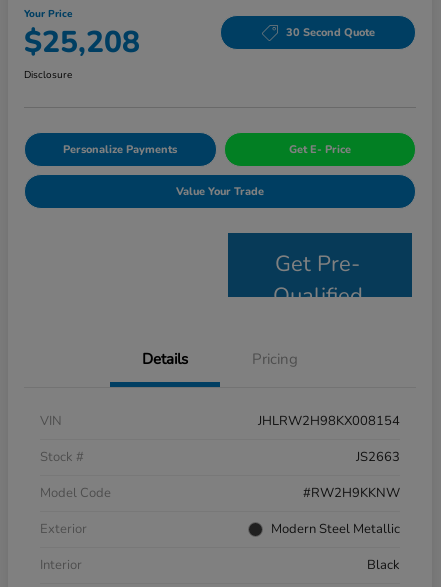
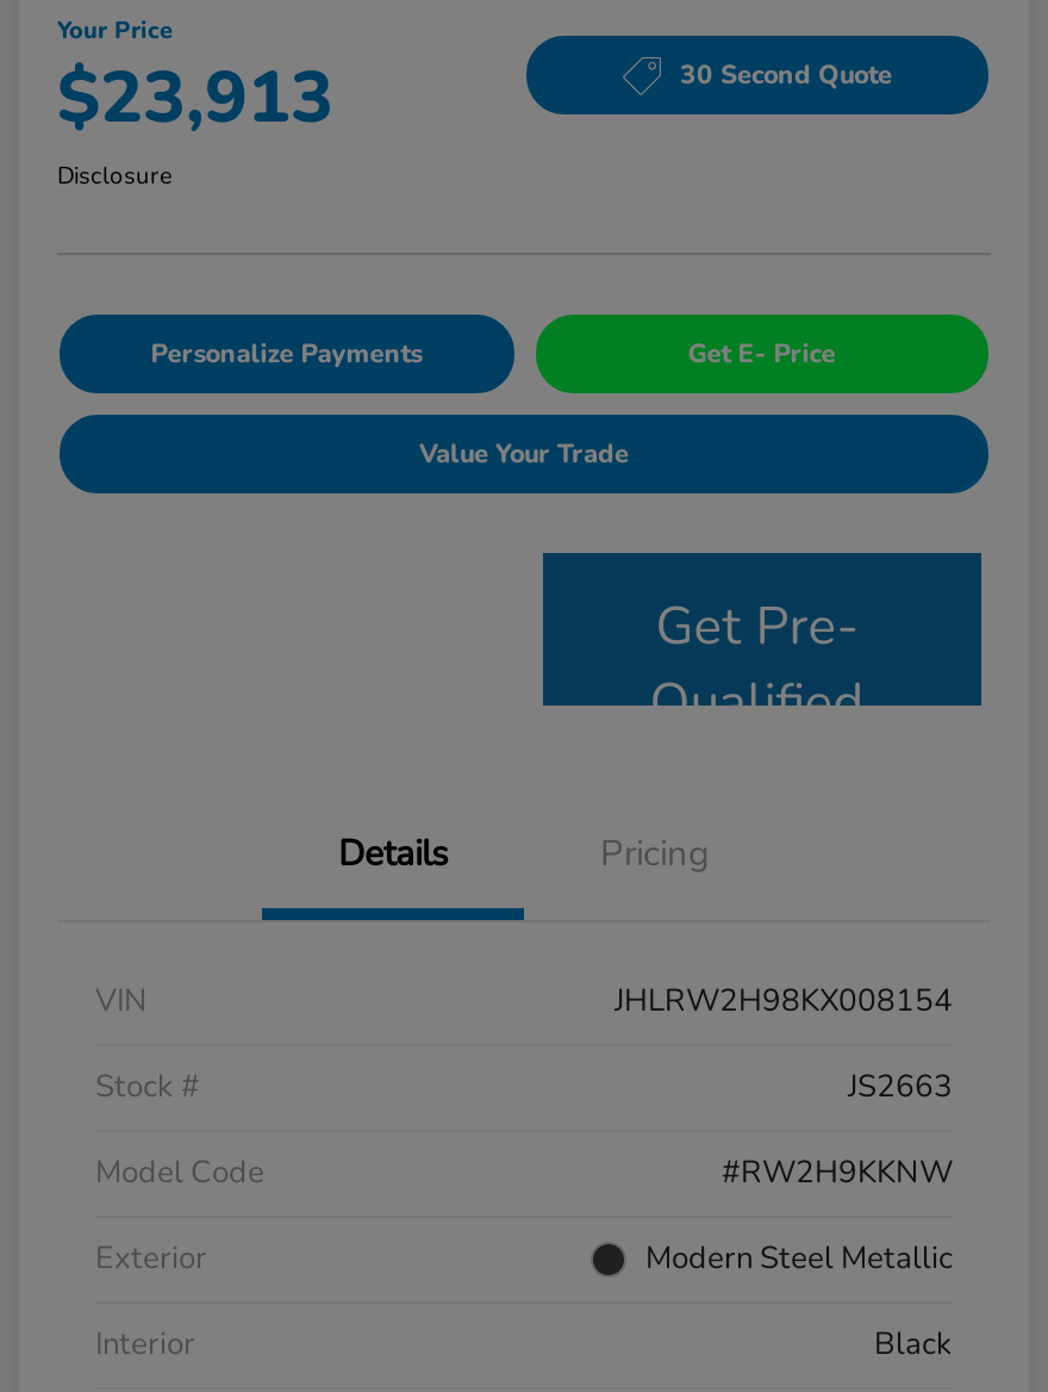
- $25,208
+ $23,913
